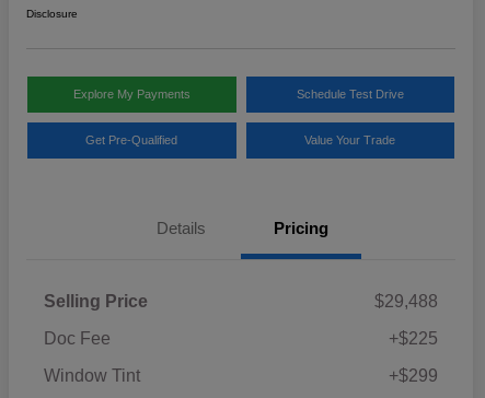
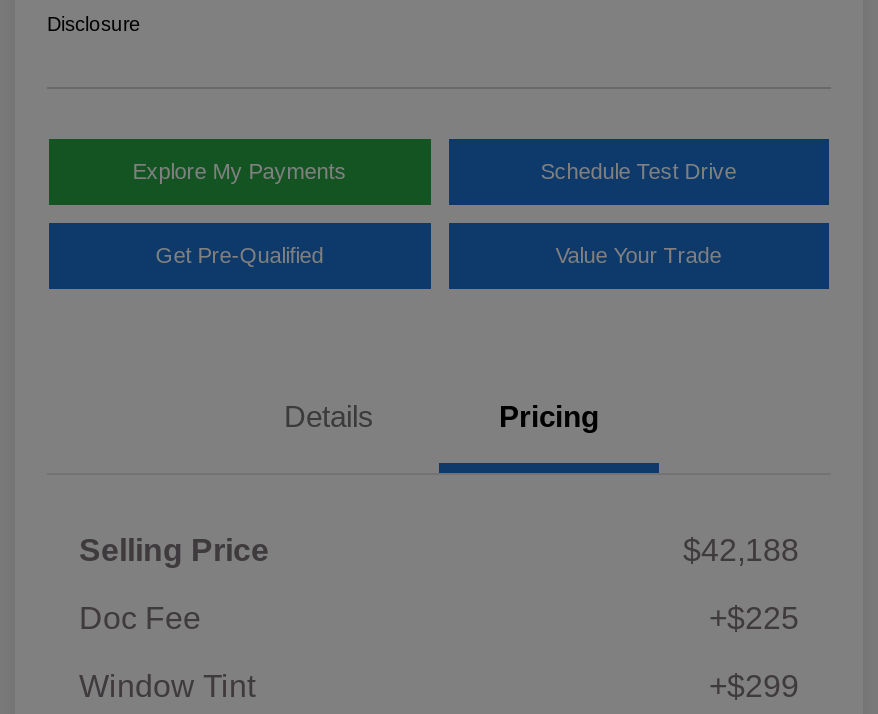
- $29,488
+ $42,188
